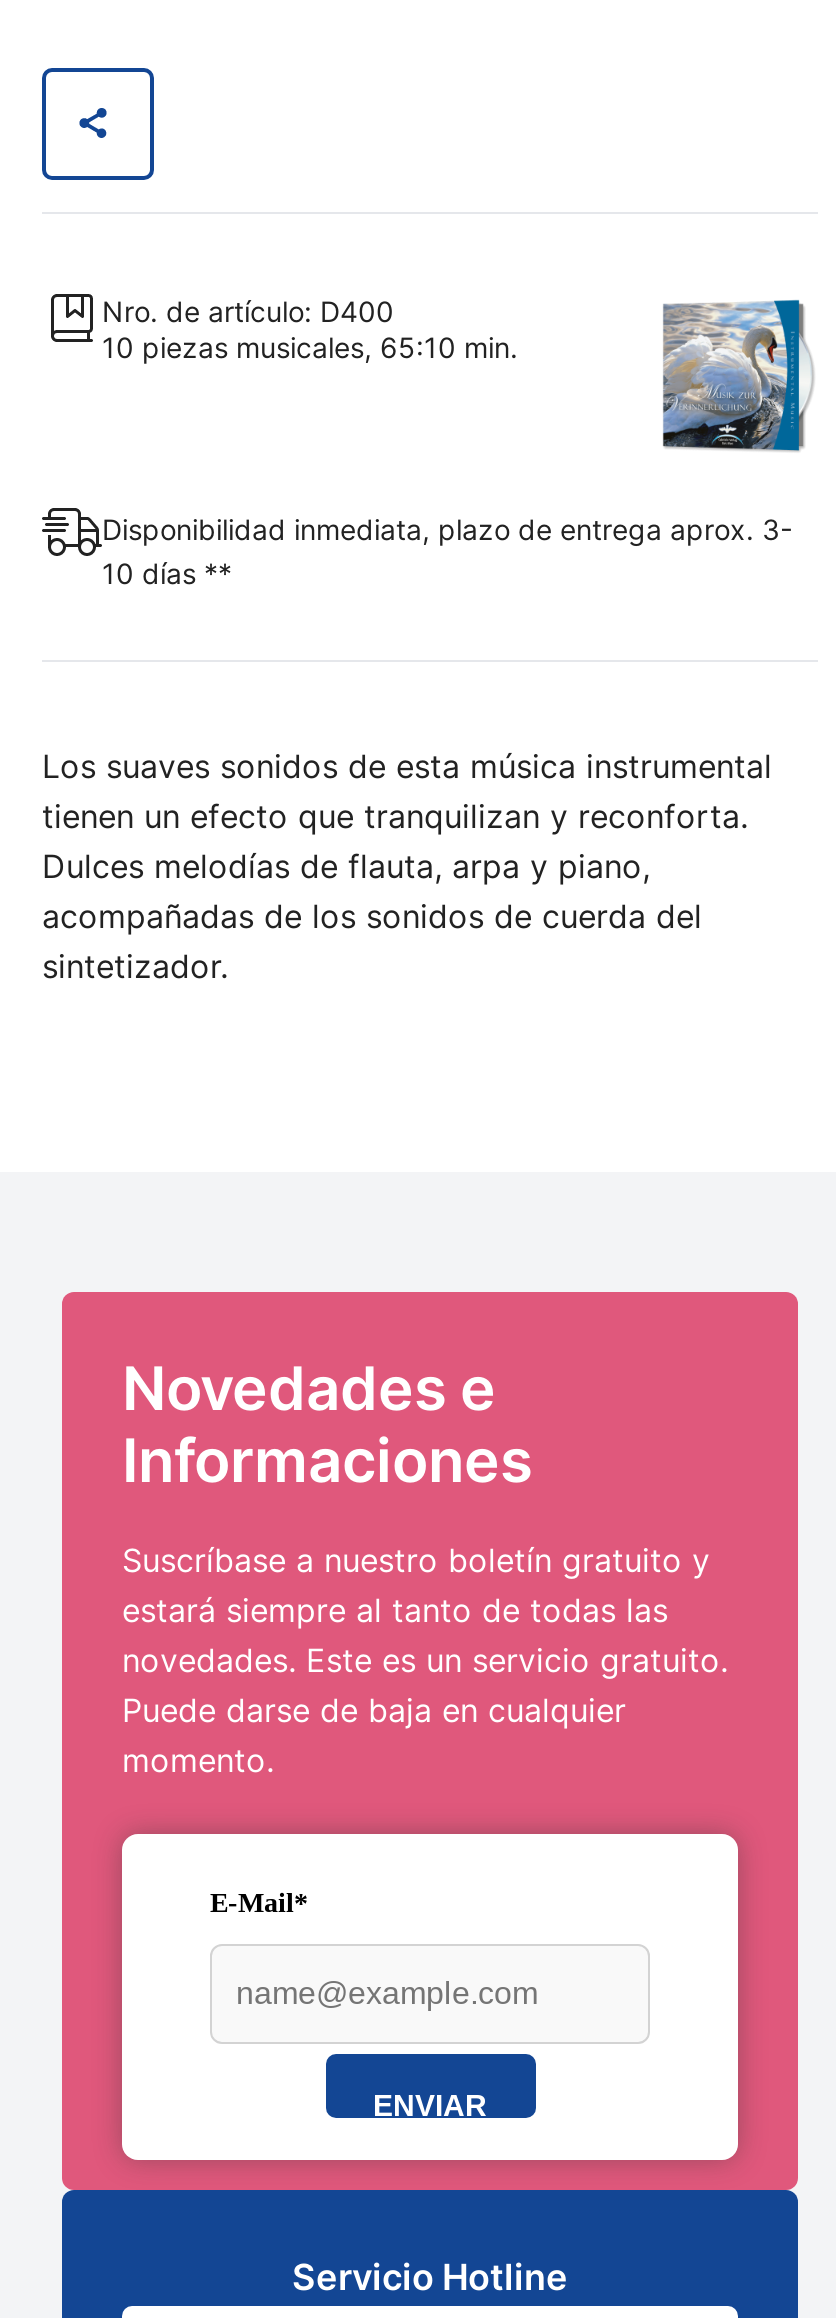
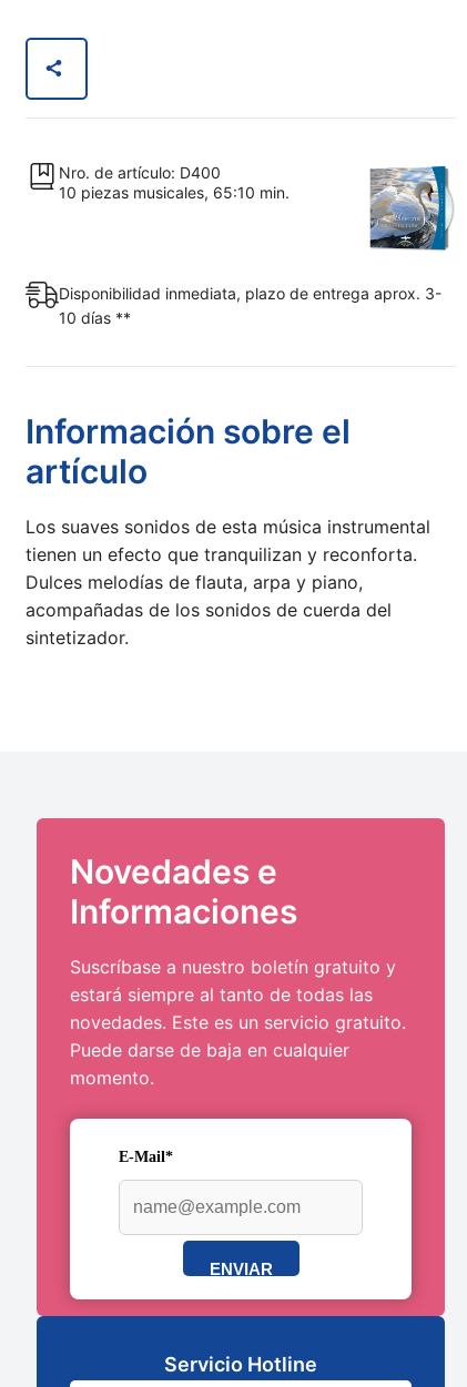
+ Información sobre el
+ artículo
